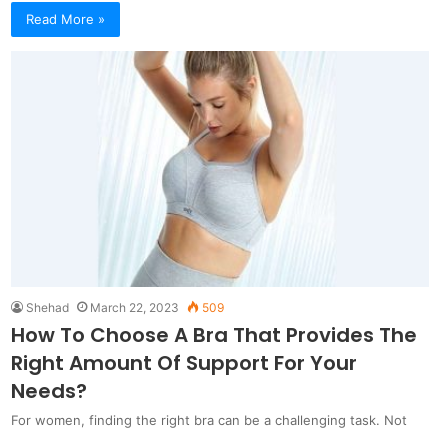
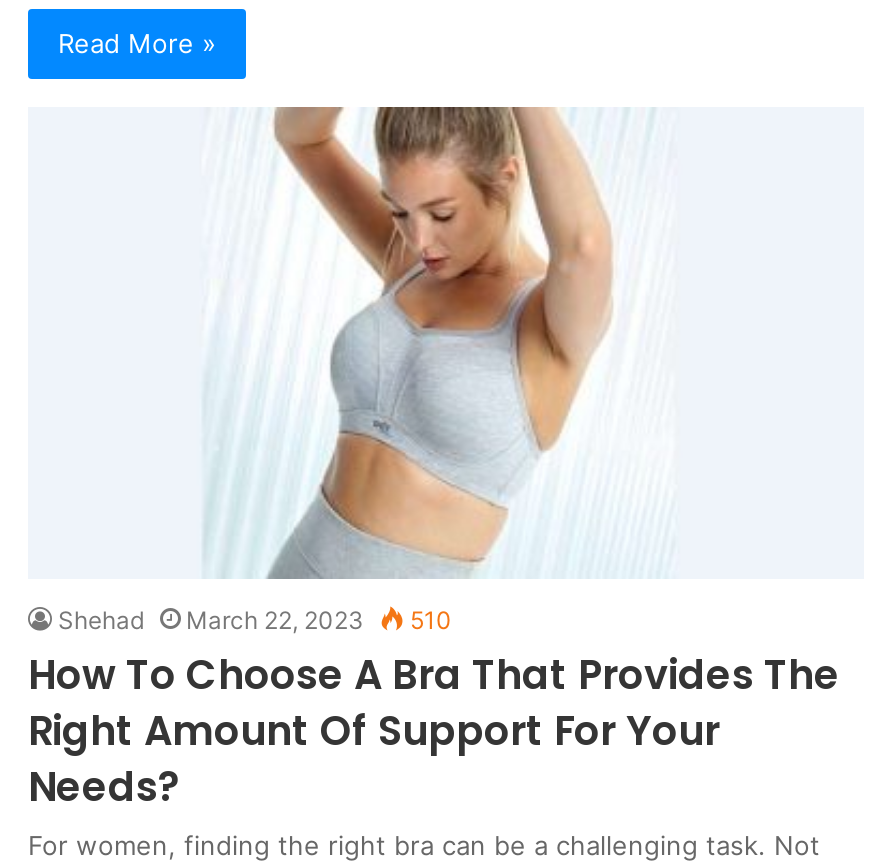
- Shehad March 22, 2023 509
+ Shehad March 22, 2023 510
